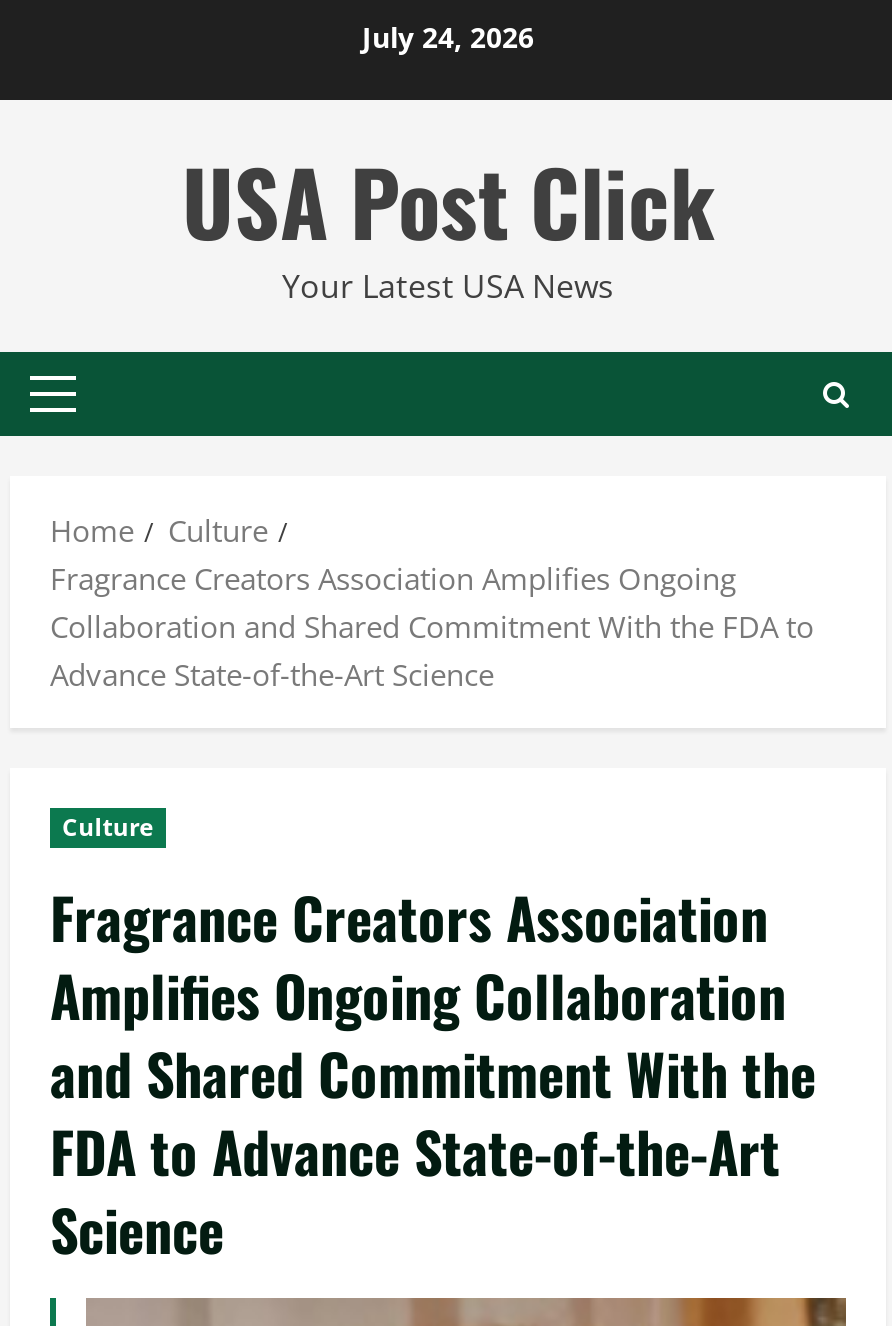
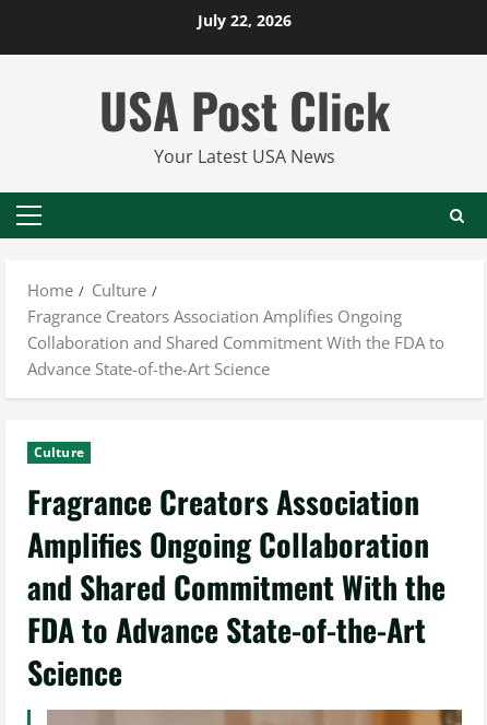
- July 24, 2026
+ July 22, 2026
